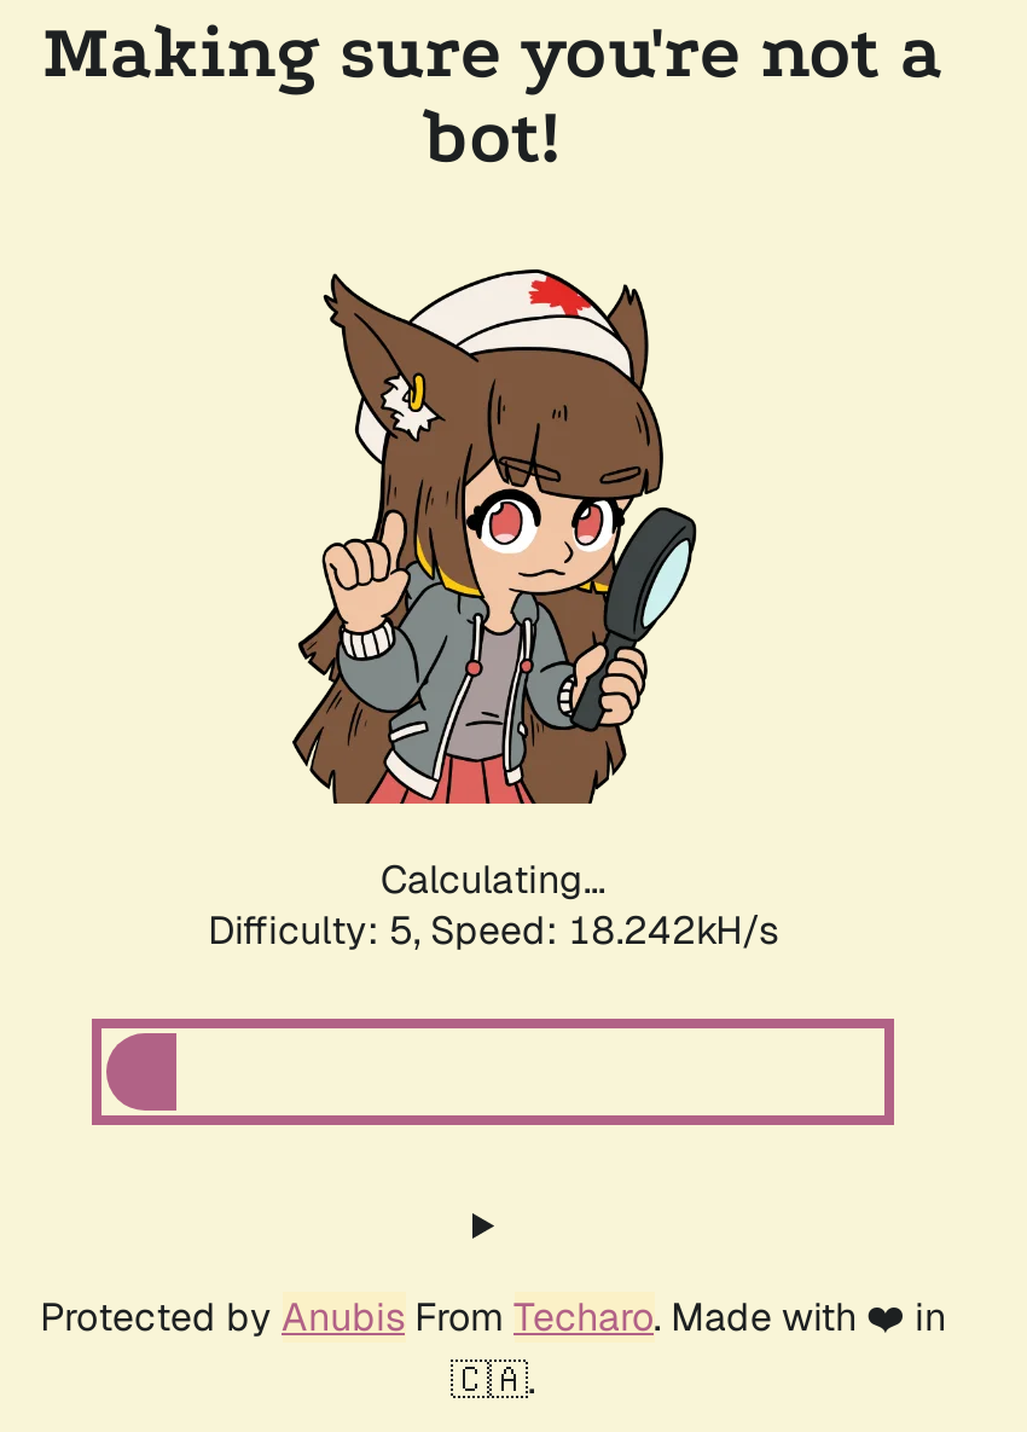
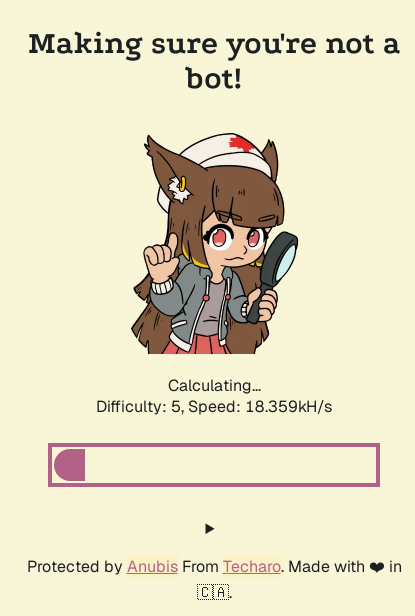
- Difficulty: 5, Speed: 18.242kH/s
+ Difficulty: 5, Speed: 18.359kH/s
